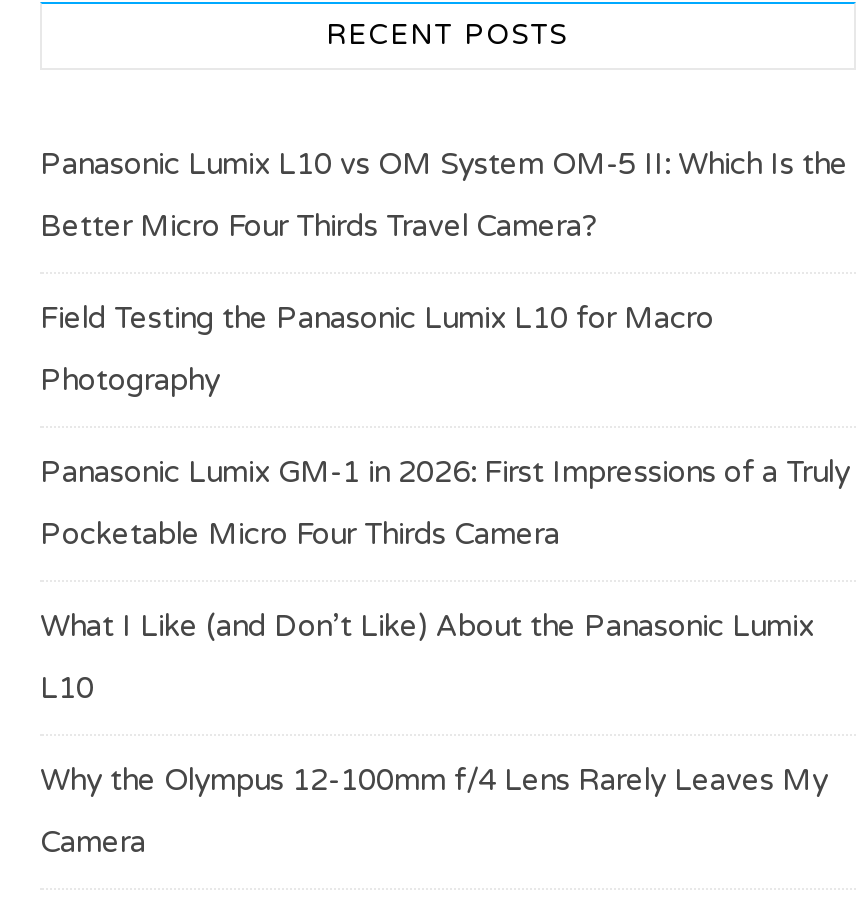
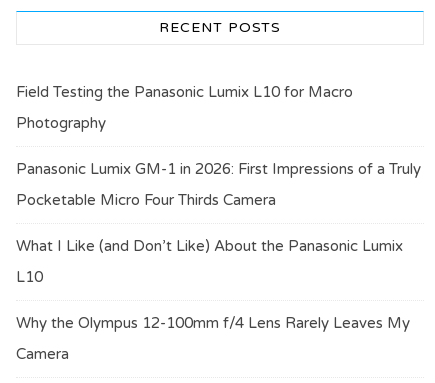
- Panasonic Lumix L10 vs OM System OM-5 II: Which Is the
- Better Micro Four Thirds Travel Camera?
